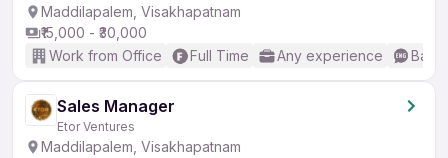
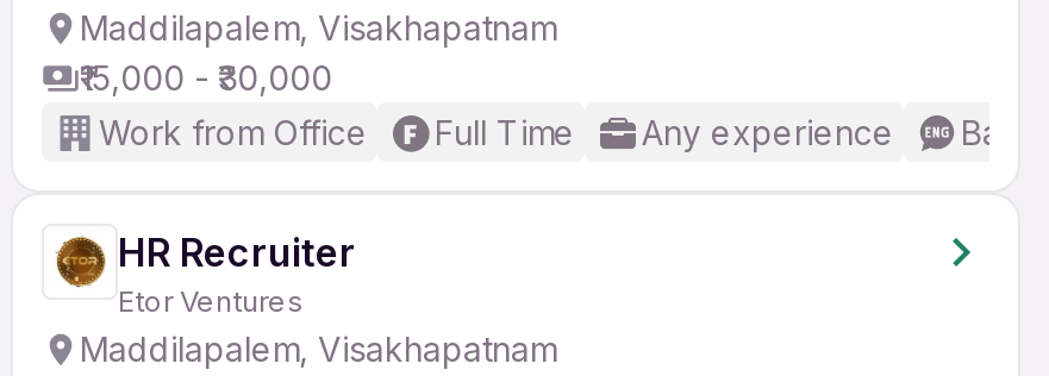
- Sales Manager
+ HR Recruiter
